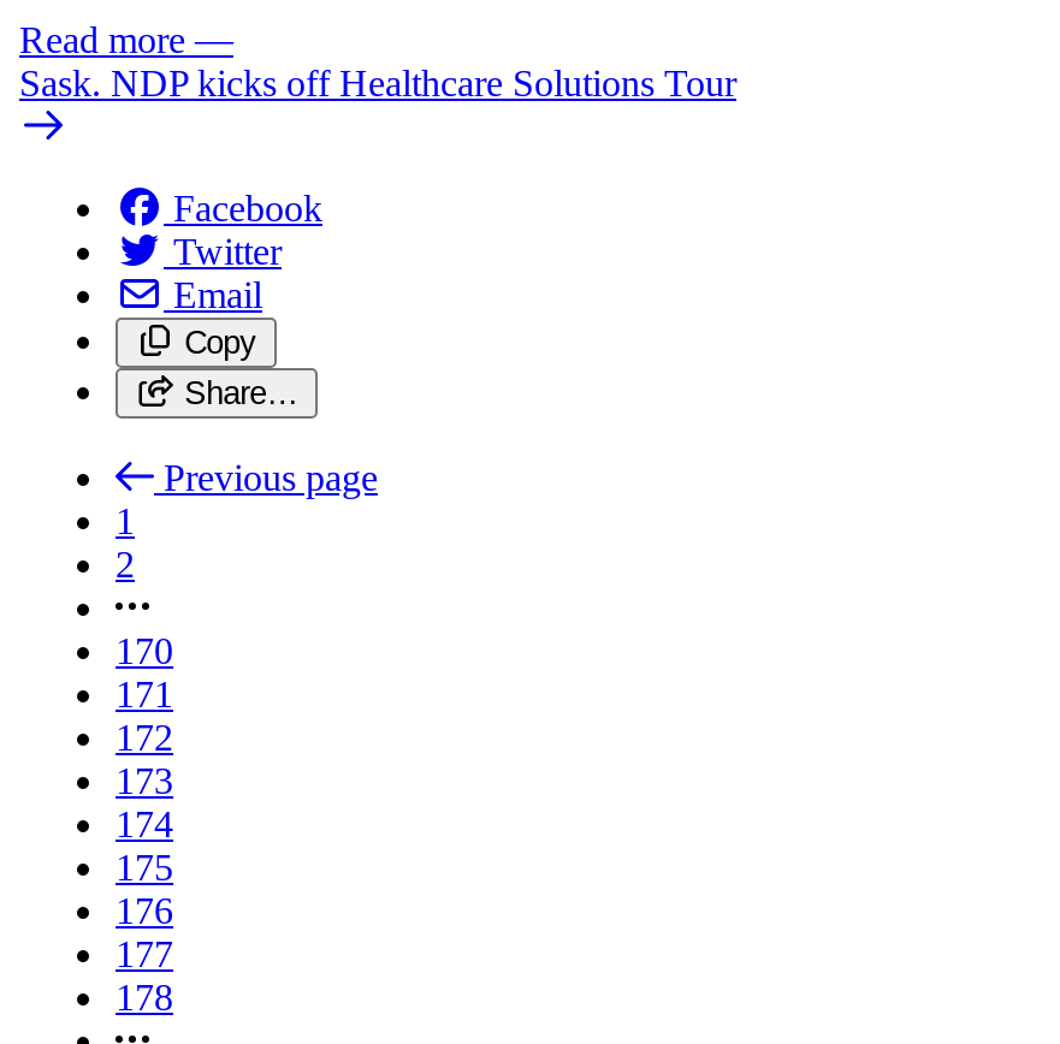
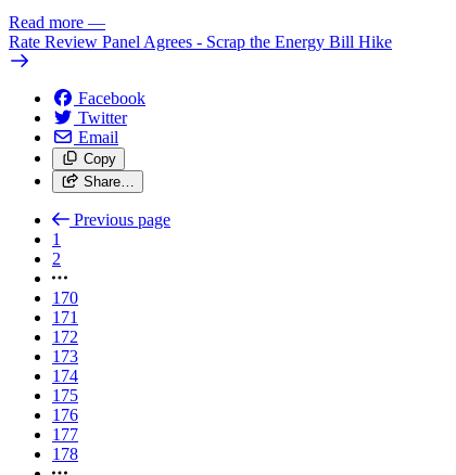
- Sask. NDP kicks off Healthcare Solutions Tour
+ Rate Review Panel Agrees - Scrap the Energy Bill Hike
